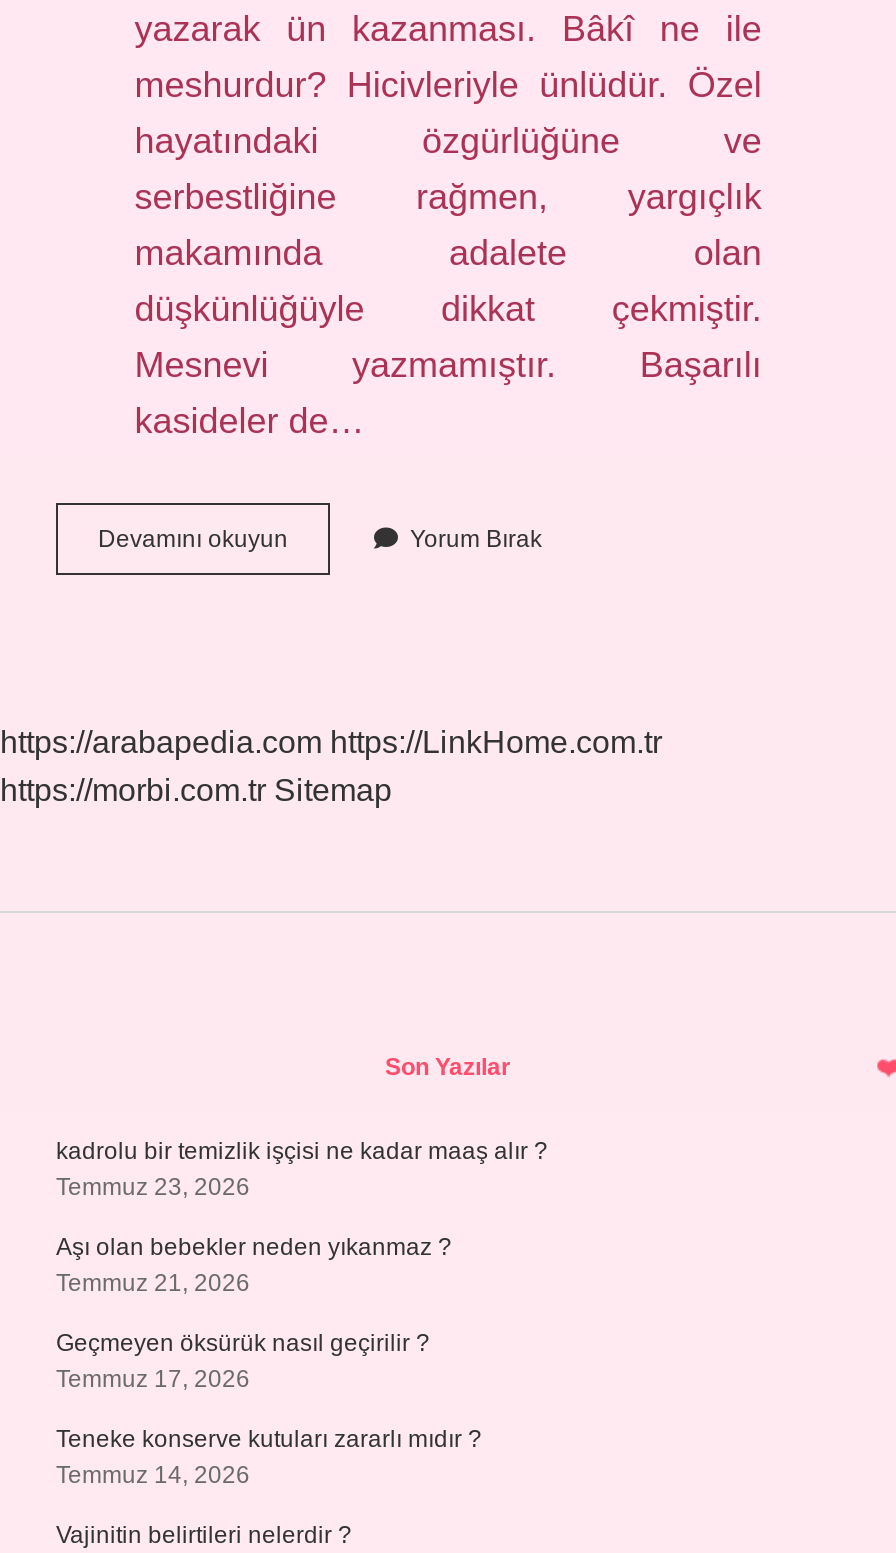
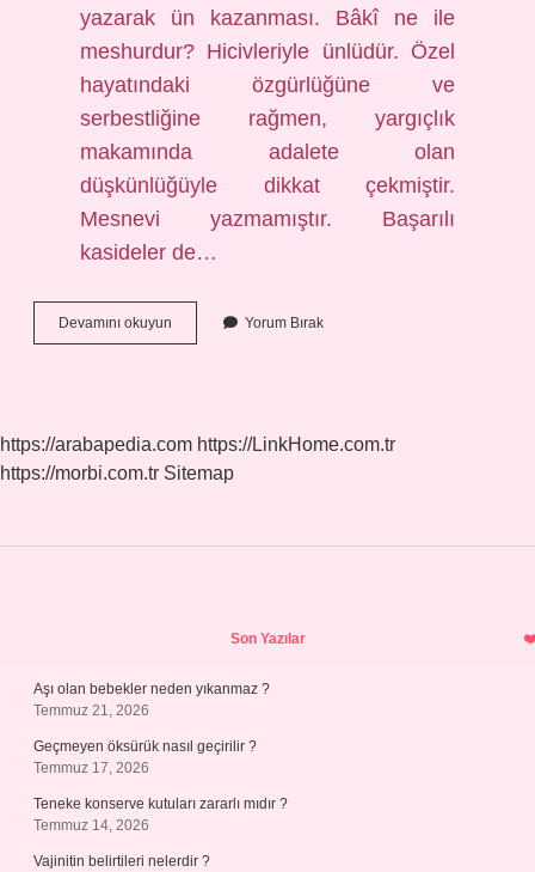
- kadrolu bir temizlik işçisi ne kadar maaş alır ?
- Temmuz 23, 2026
